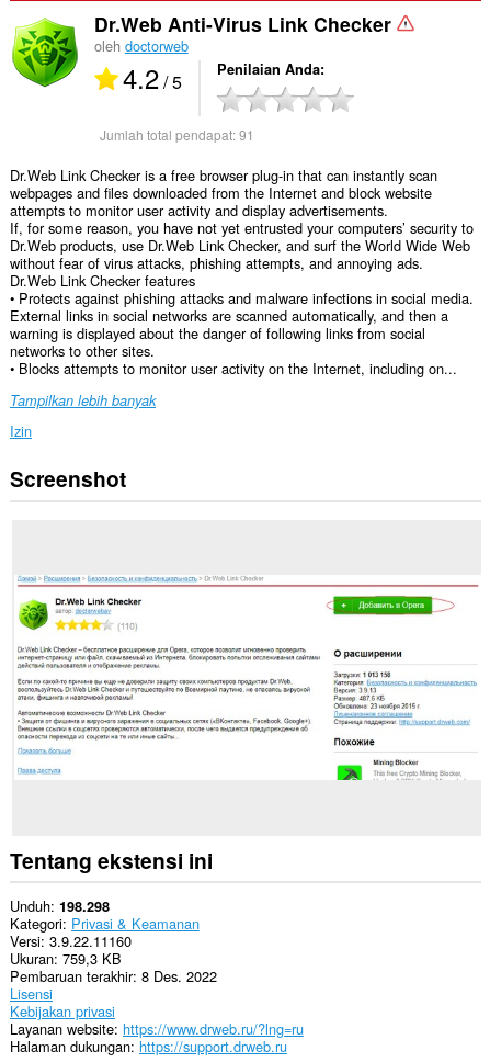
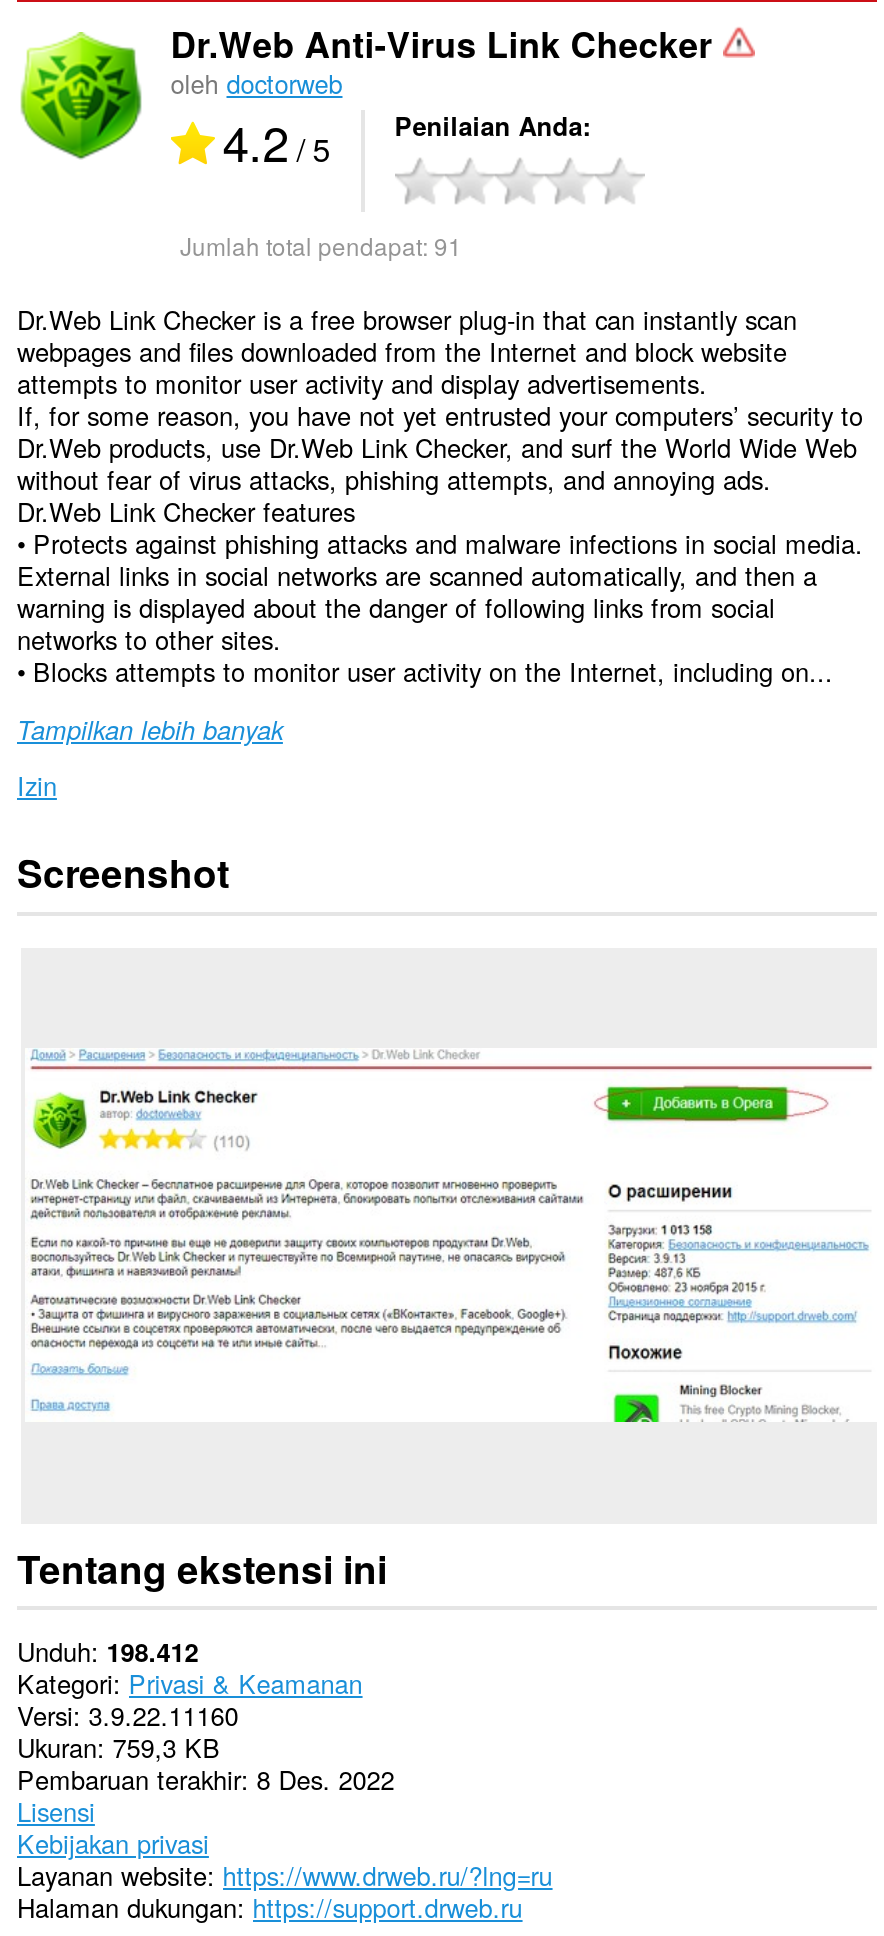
- Unduh 198.298
+ Unduh 198.412
